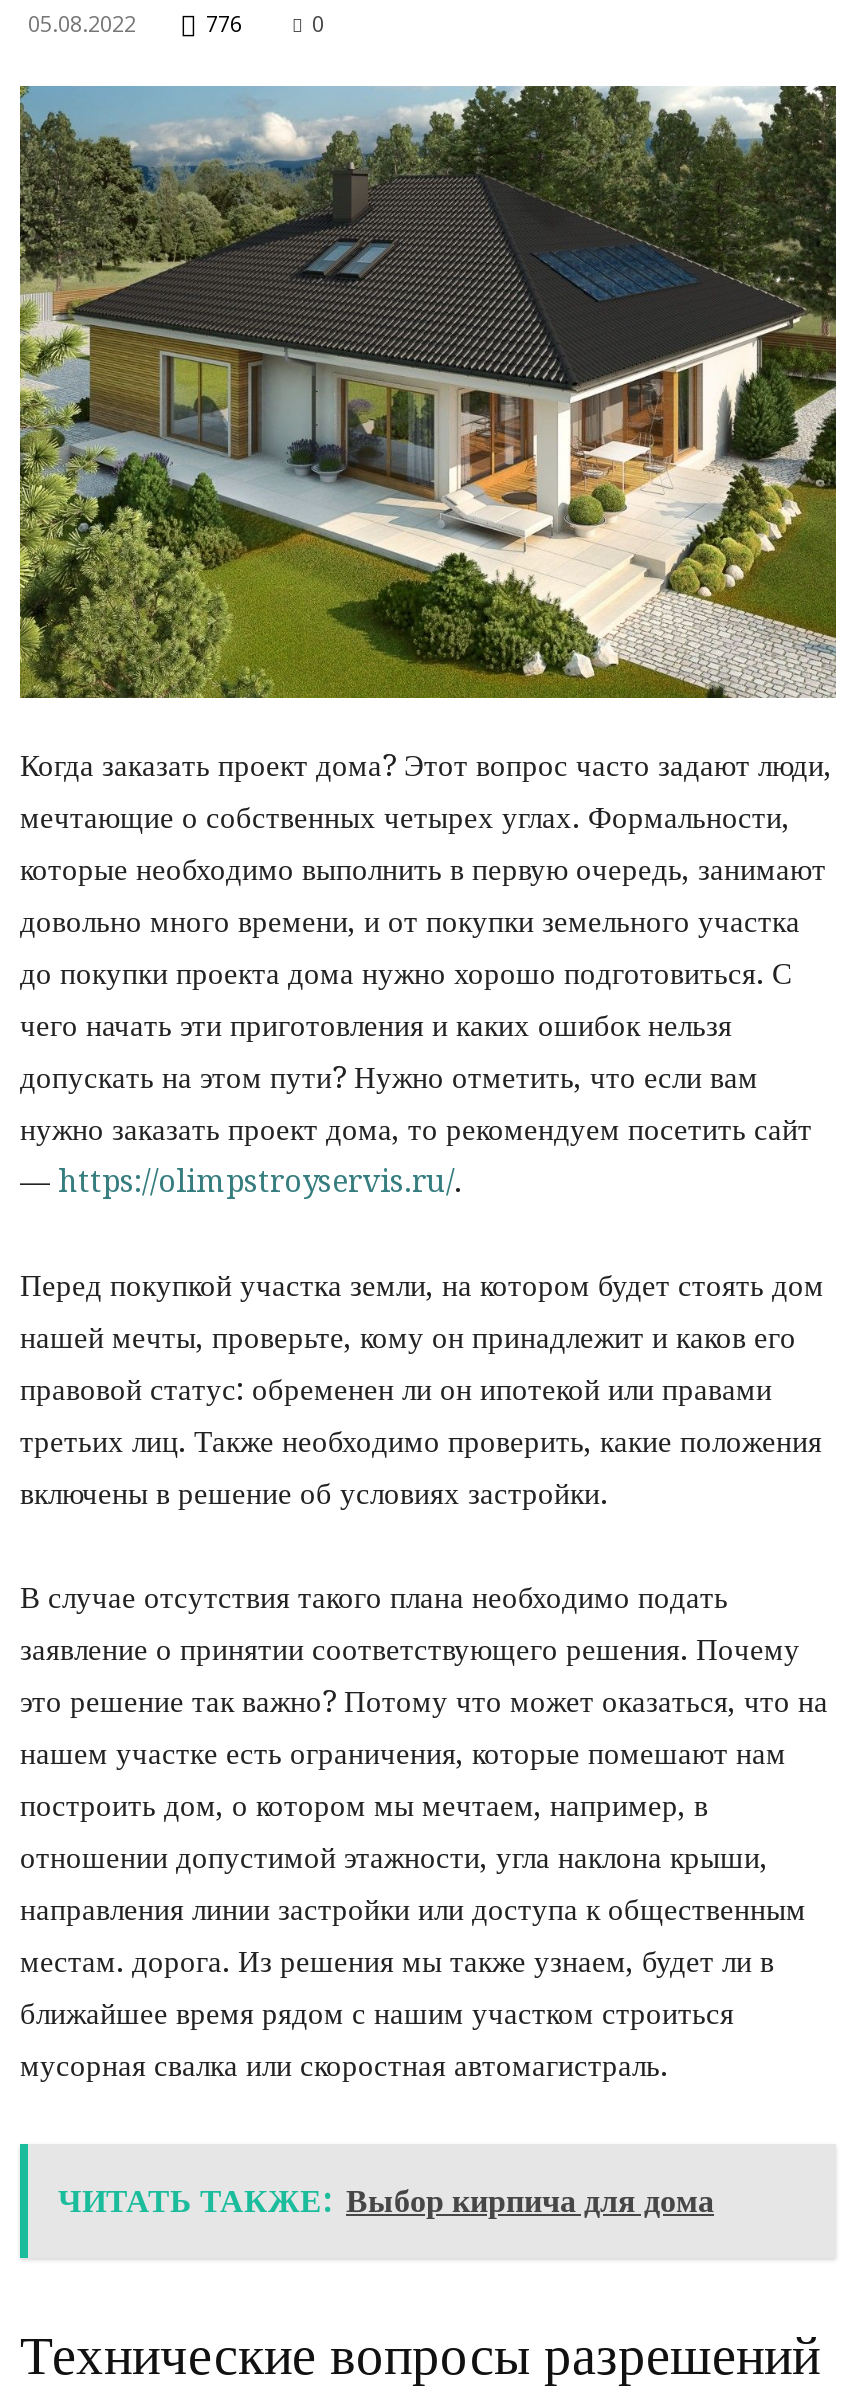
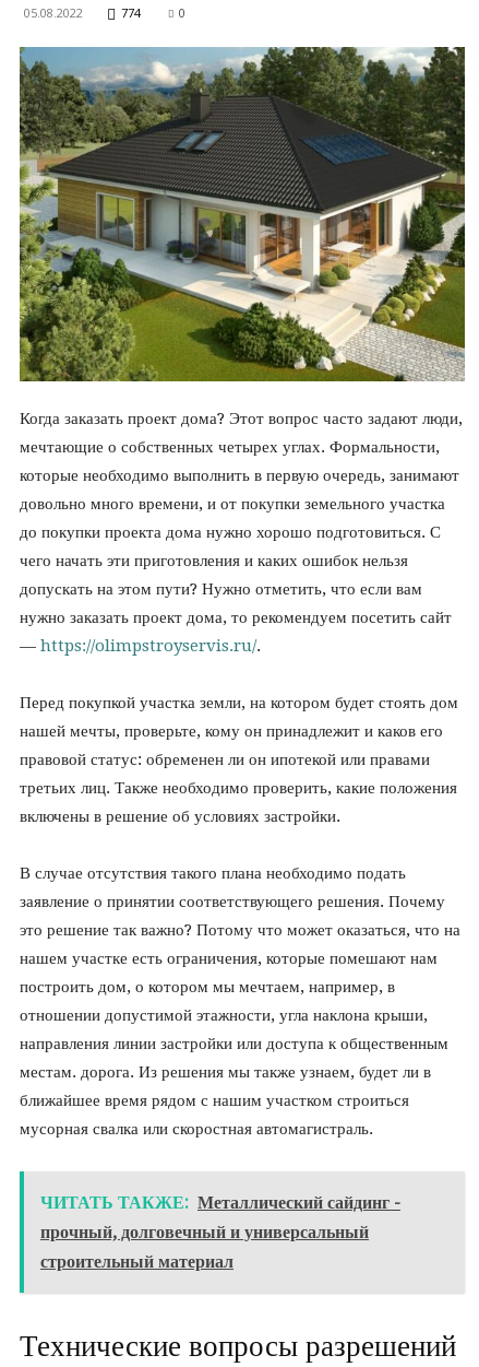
- 776
+ 774

- ЧИТАТЬ ТАКЖЕ: Выбор кирпича для дома
+ ЧИТАТЬ ТАКЖЕ: Металлический сайдинг -
+ прочный, долговечный и универсальный
+ строительный материал
